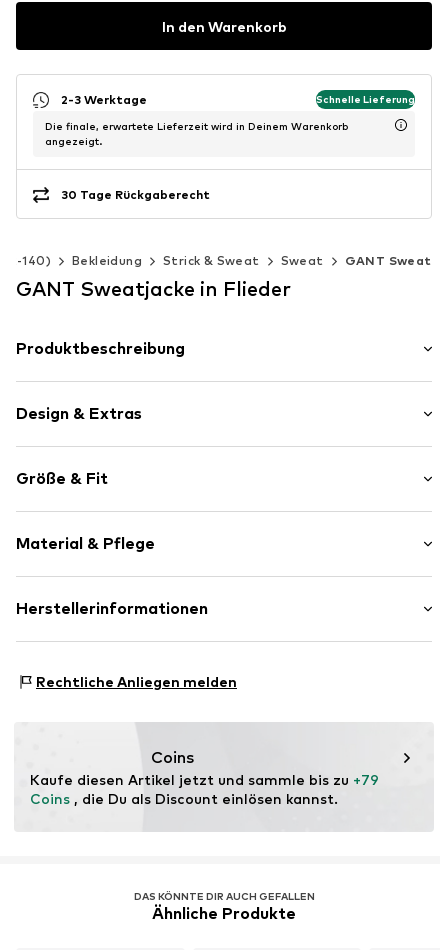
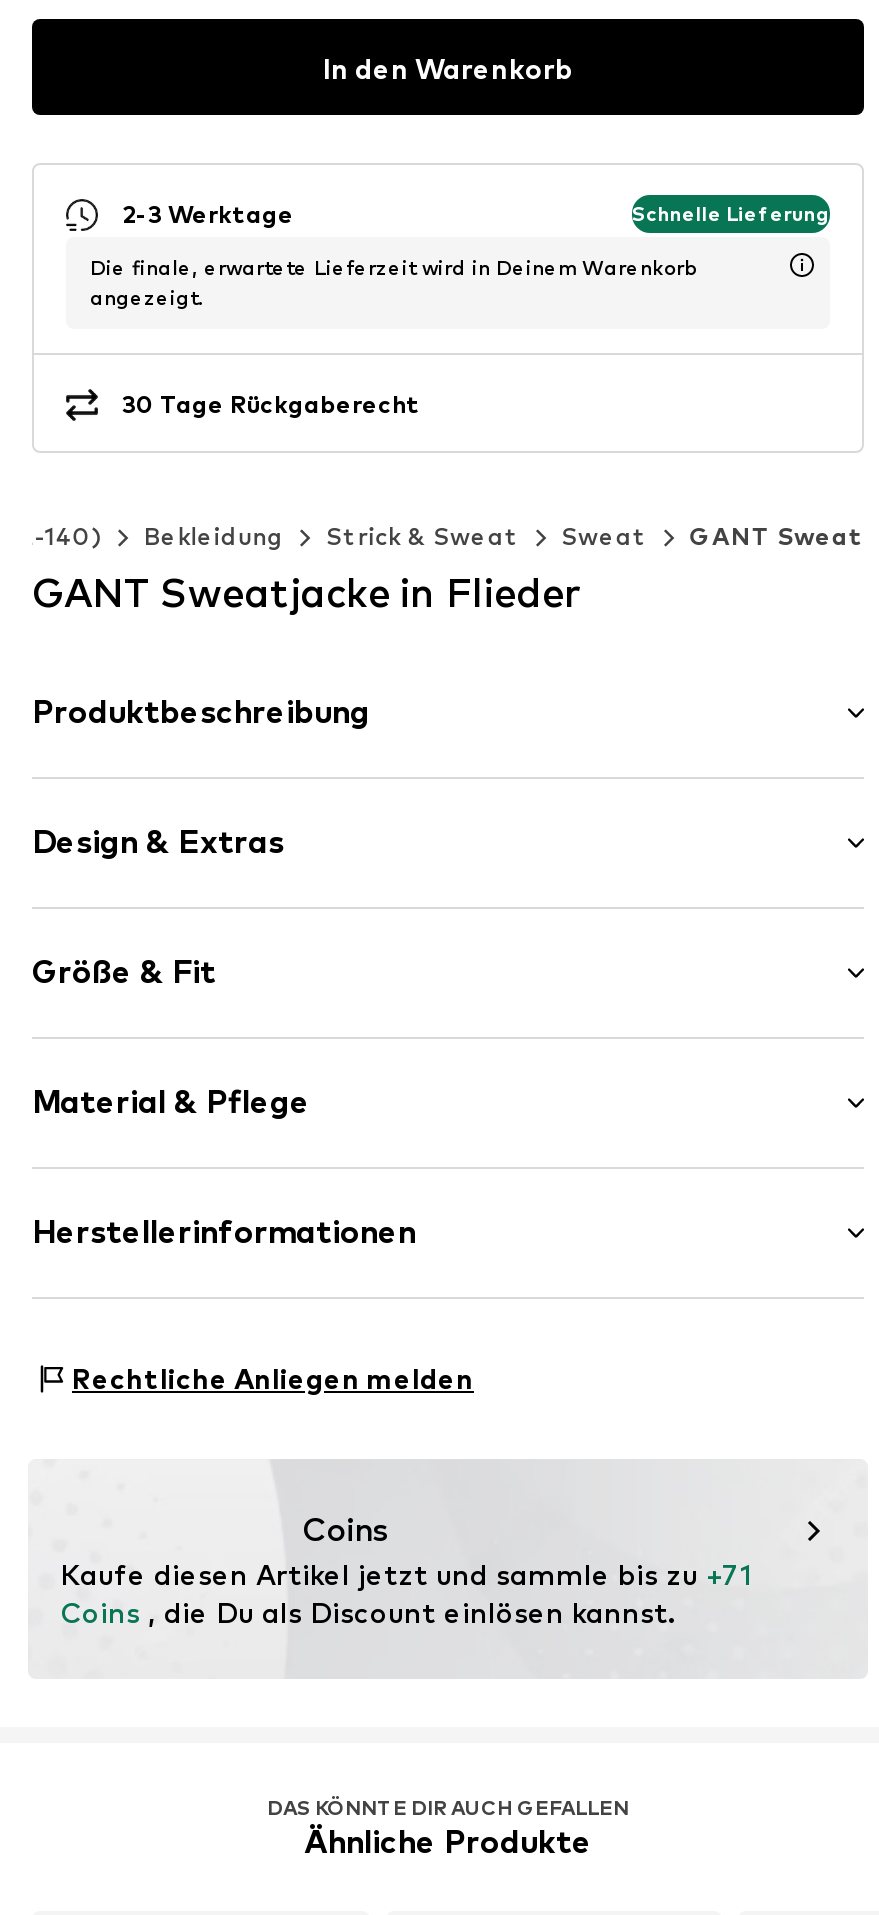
- Kaufe diesen Artikel jetzt und sammle bis zu +79
+ Kaufe diesen Artikel jetzt und sammle bis zu +71
